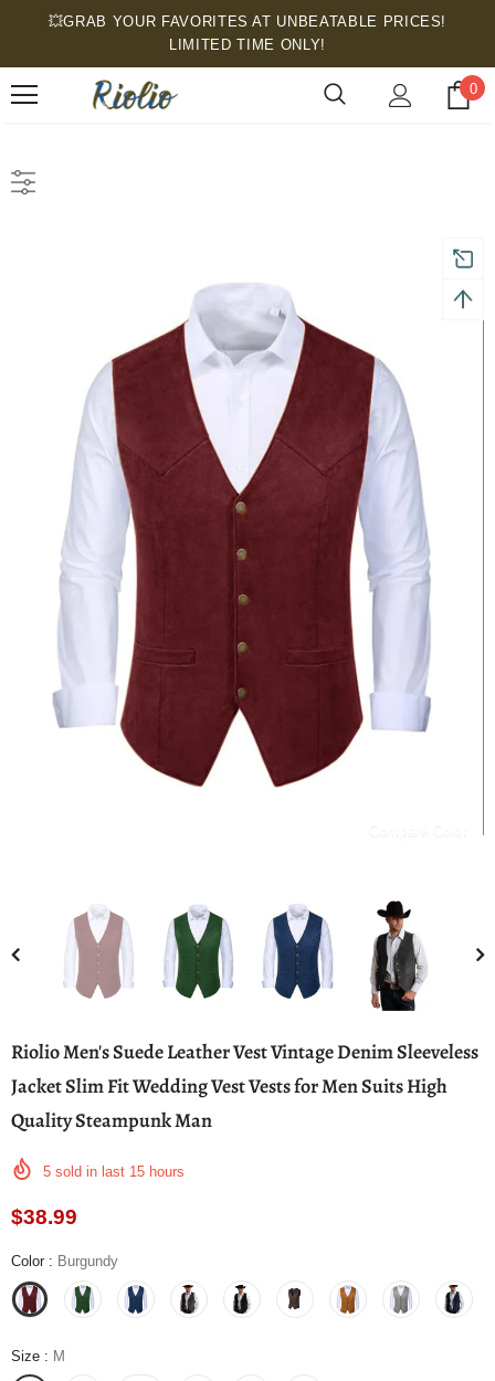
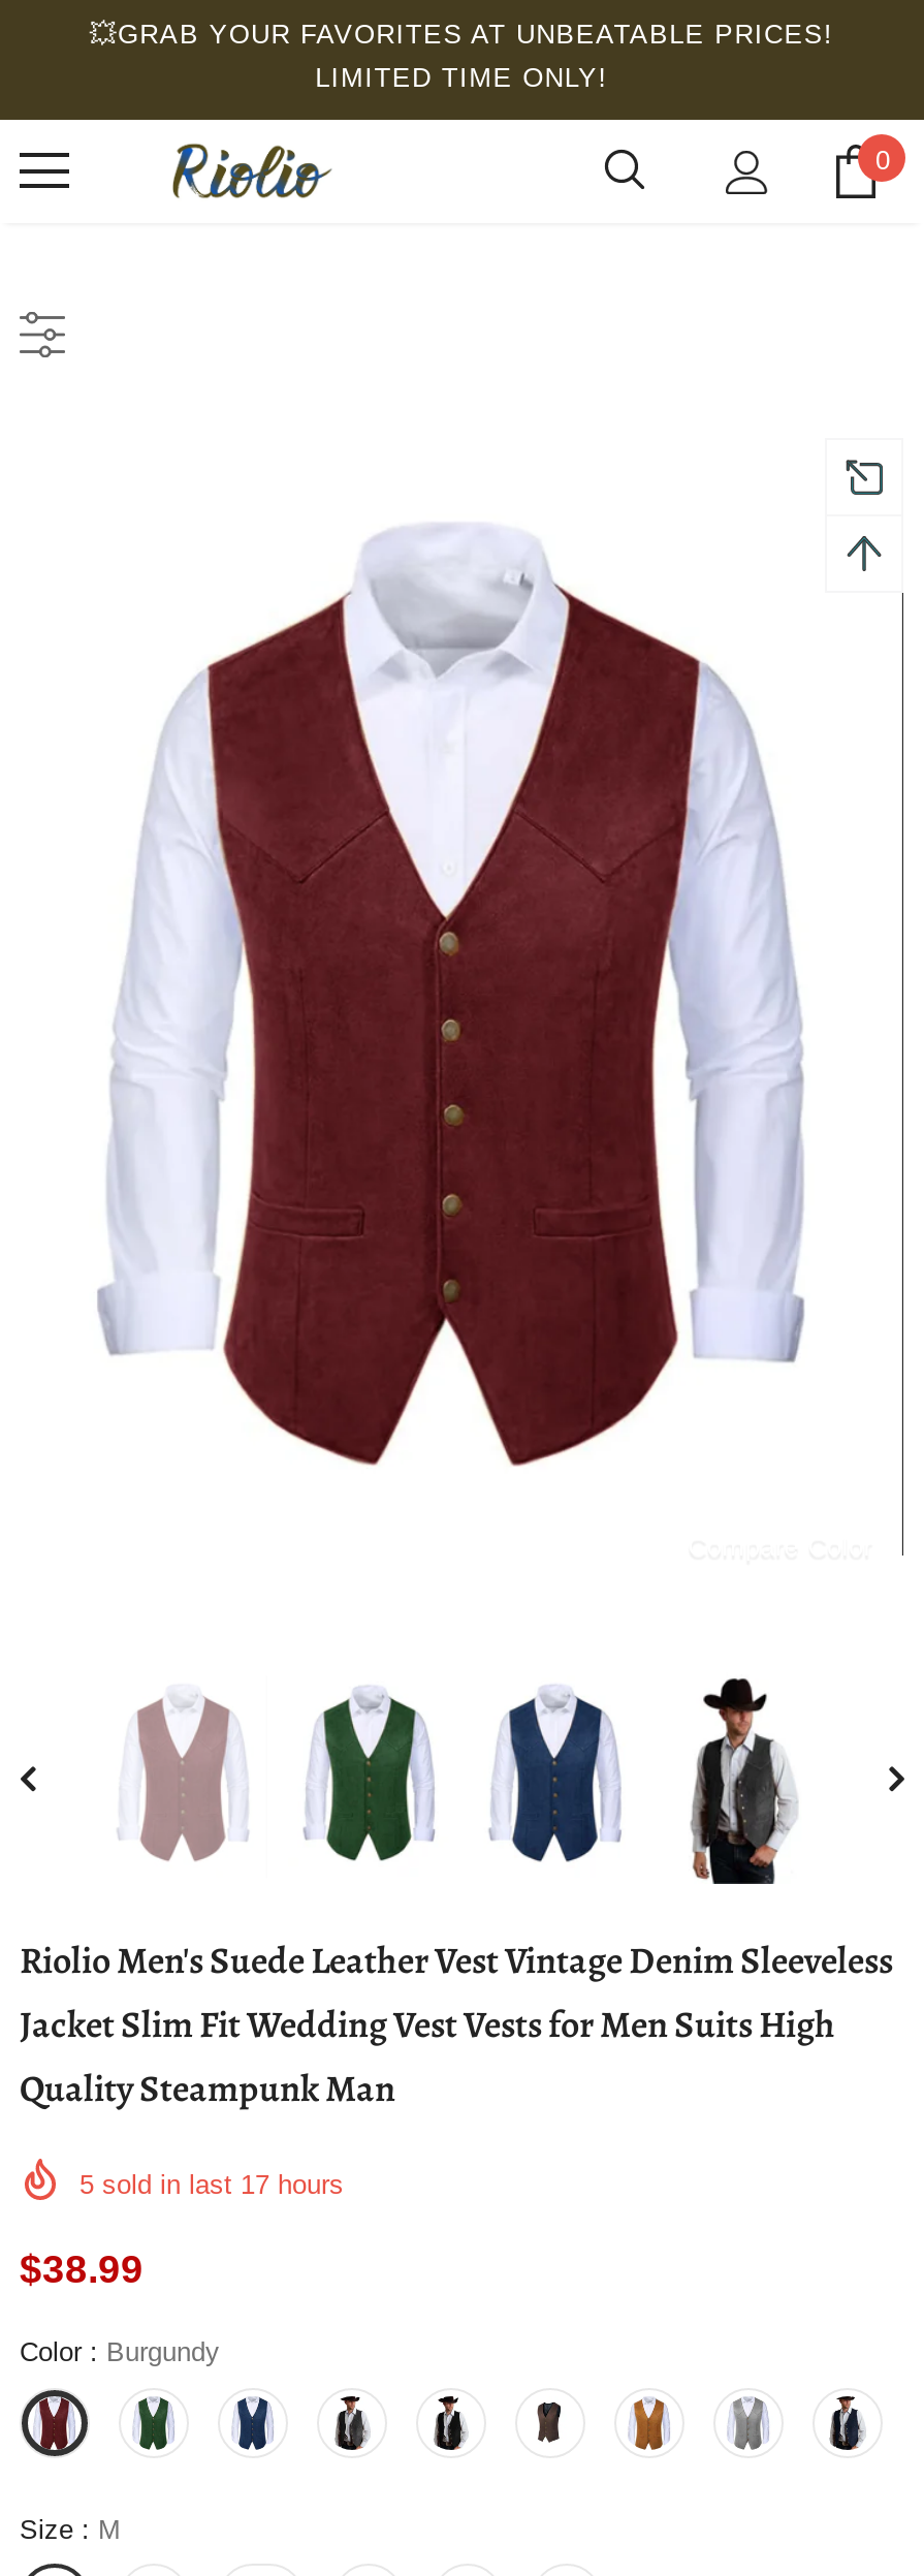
- 5 sold in last 15 hours
+ 5 sold in last 17 hours
